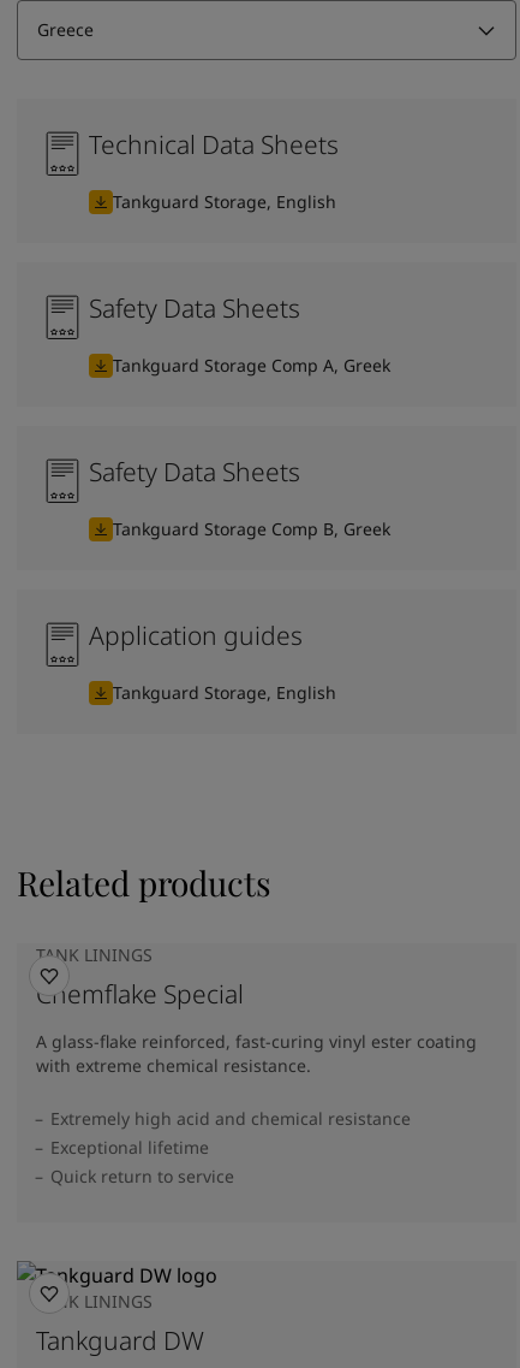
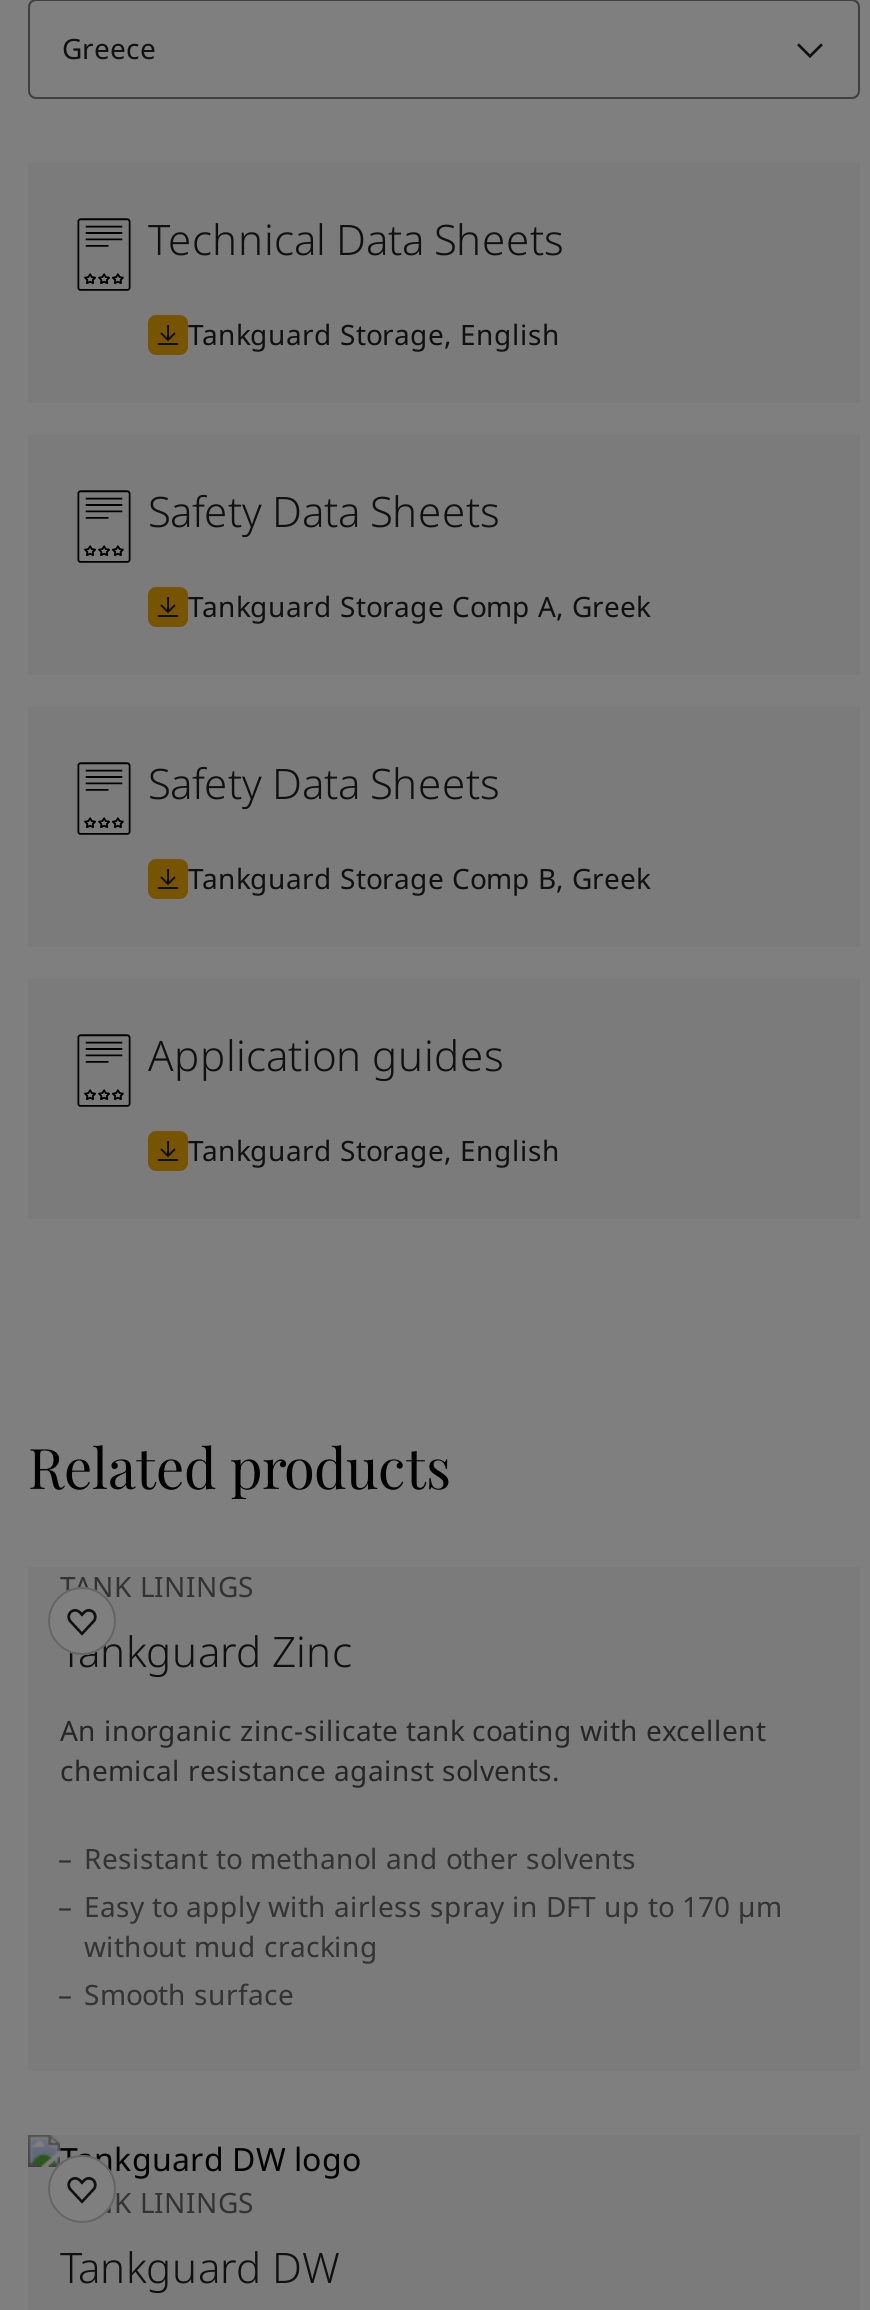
- Chemflake Special
+ Tankguard Zinc

- A glass-flake reinforced, fast-curing vinyl ester coating
- with extreme chemical resistance.
+ An inorganic zinc-silicate tank coating with excellent
+ chemical resistance against solvents.

- Extremely high acid and chemical resistance
- Exceptional lifetime
- Quick return to service
+ Resistant to methanol and other solvents
+ Easy to apply with airless spray in DFT up to 170 µm
+ without mud cracking
+ Smooth surface
